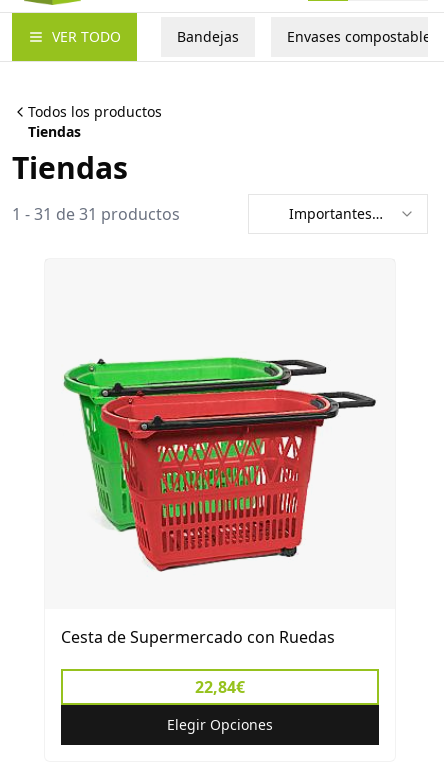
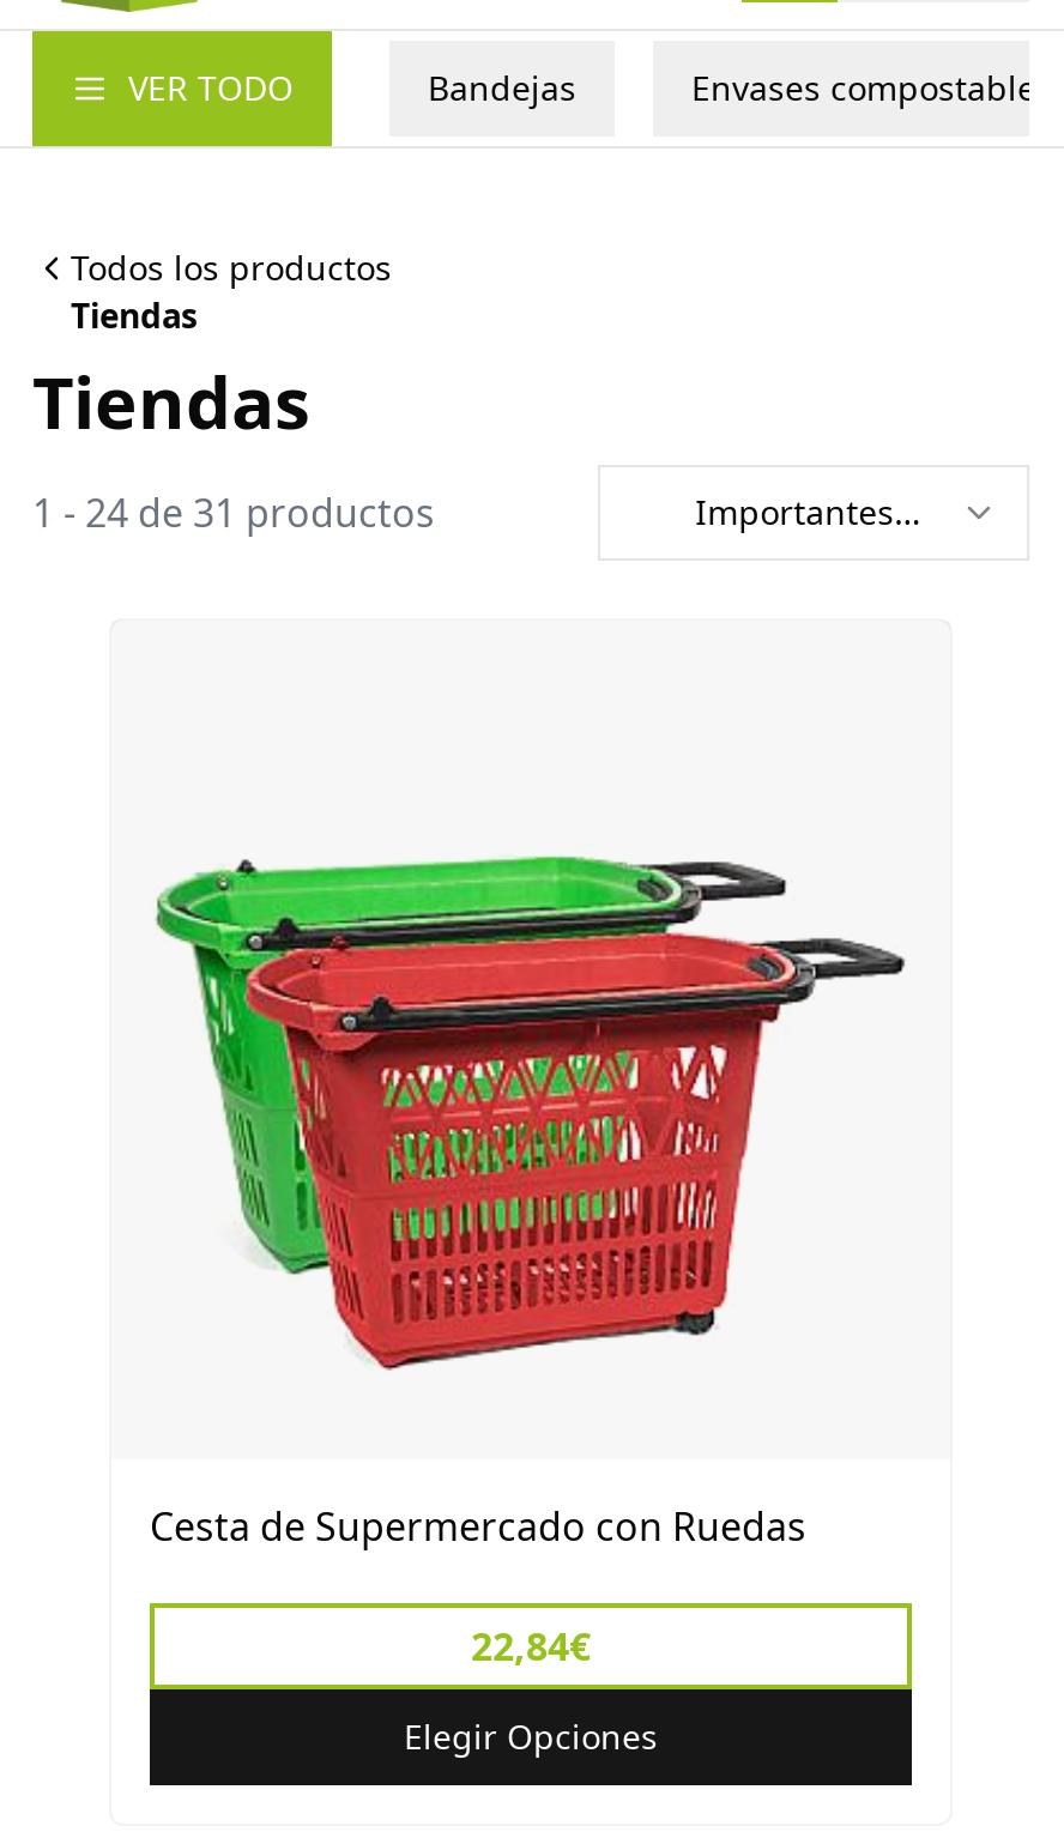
- 1 - 31 de 31 productos
+ 1 - 24 de 31 productos
